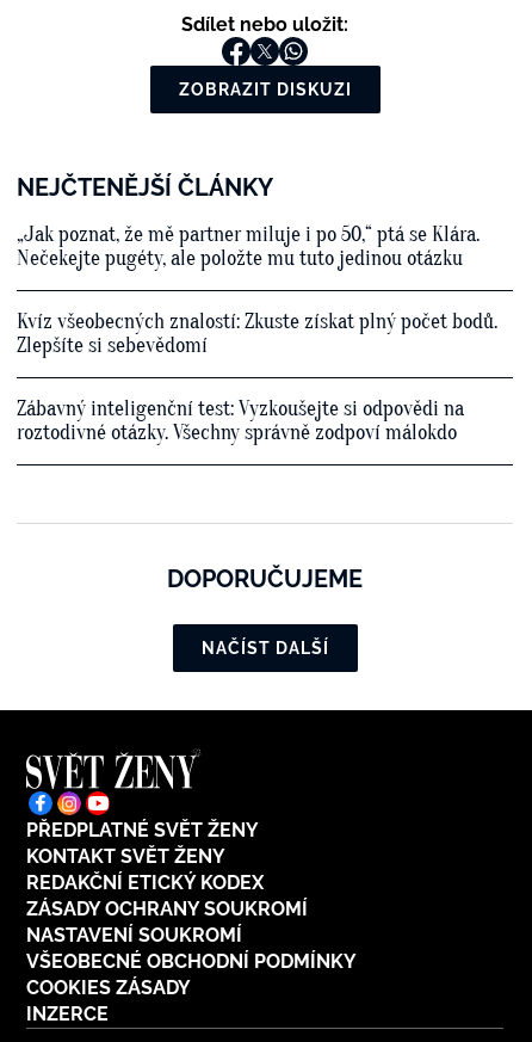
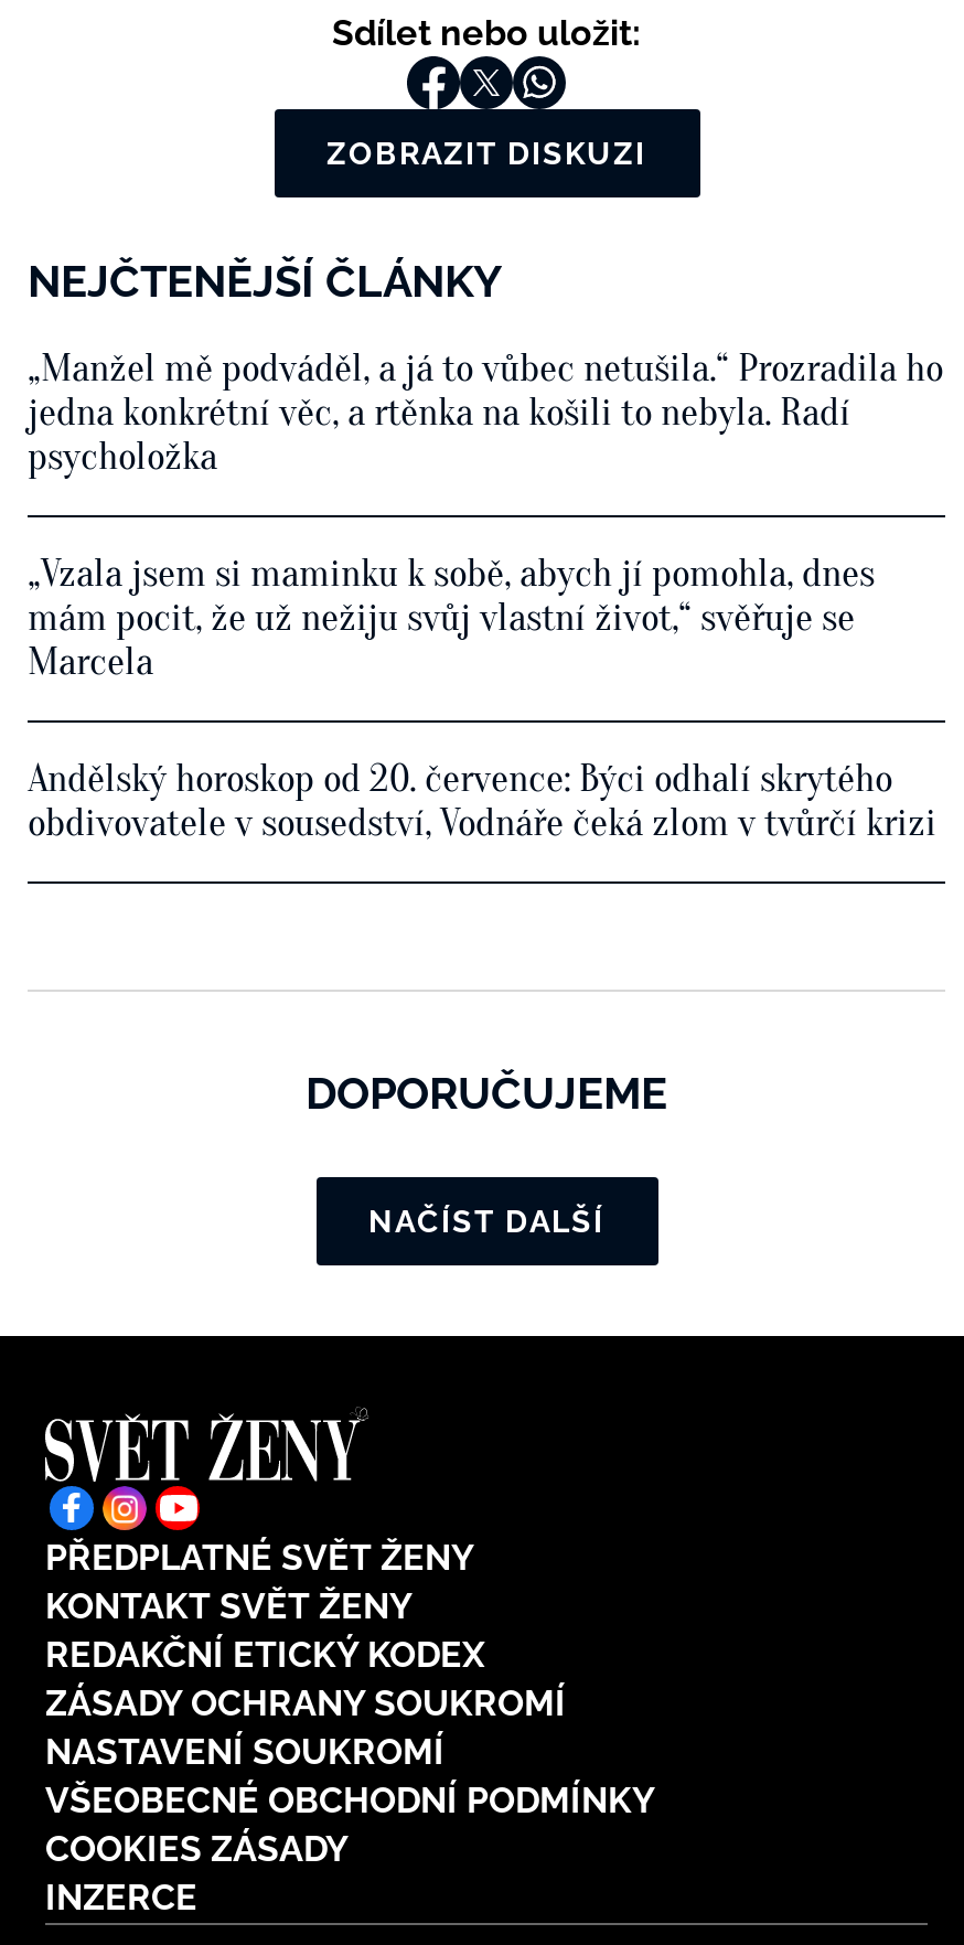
moved up: NEJČTENĚJŠÍ ČLÁNKY

- „Jak poznat, že mě partner miluje i po 50,“ ptá se Klára.
- Nečekejte pugéty, ale položte mu tuto jedinou otázku
+ „Manžel mě podváděl, a já to vůbec netušila.“ Prozradila ho
+ jedna konkrétní věc, a rtěnka na košili to nebyla. Radí
+ psycholožka

- Kvíz všeobecných znalostí: Zkuste získat plný počet bodů.
- Zlepšíte si sebevědomí
+ „Vzala jsem si maminku k sobě, abych jí pomohla, dnes
+ mám pocit, že už nežiju svůj vlastní život,“ svěřuje se
+ Marcela

- Zábavný inteligenční test: Vyzkoušejte si odpovědi na
- roztodivné otázky. Všechny správně zodpoví málokdo
+ Andělský horoskop od 20. července: Býci odhalí skrytého
+ obdivovatele v sousedství, Vodnáře čeká zlom v tvůrčí krizi
